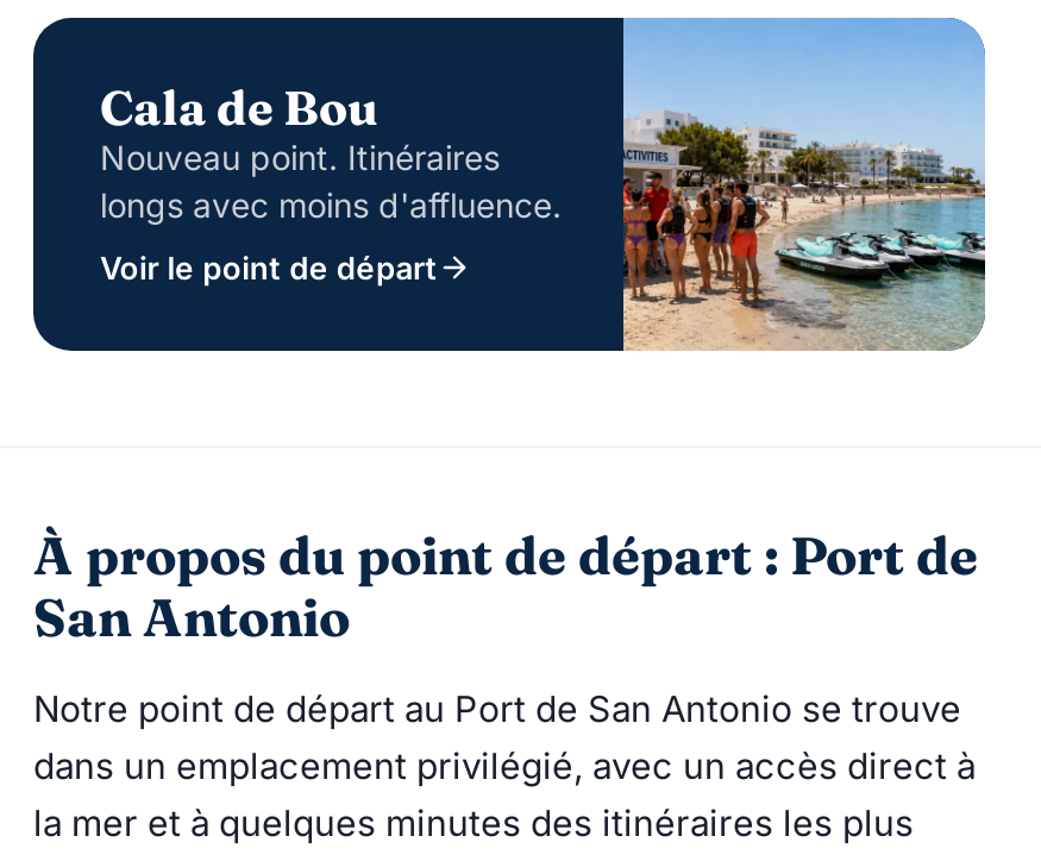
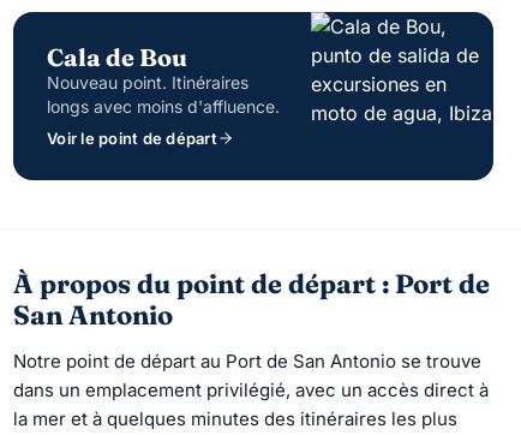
- [image]
+ [image]
